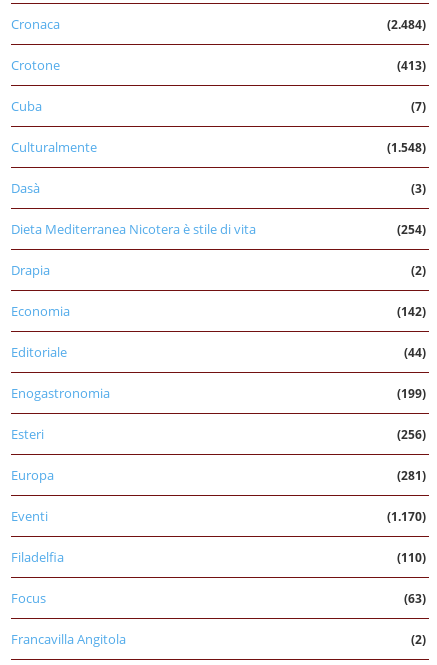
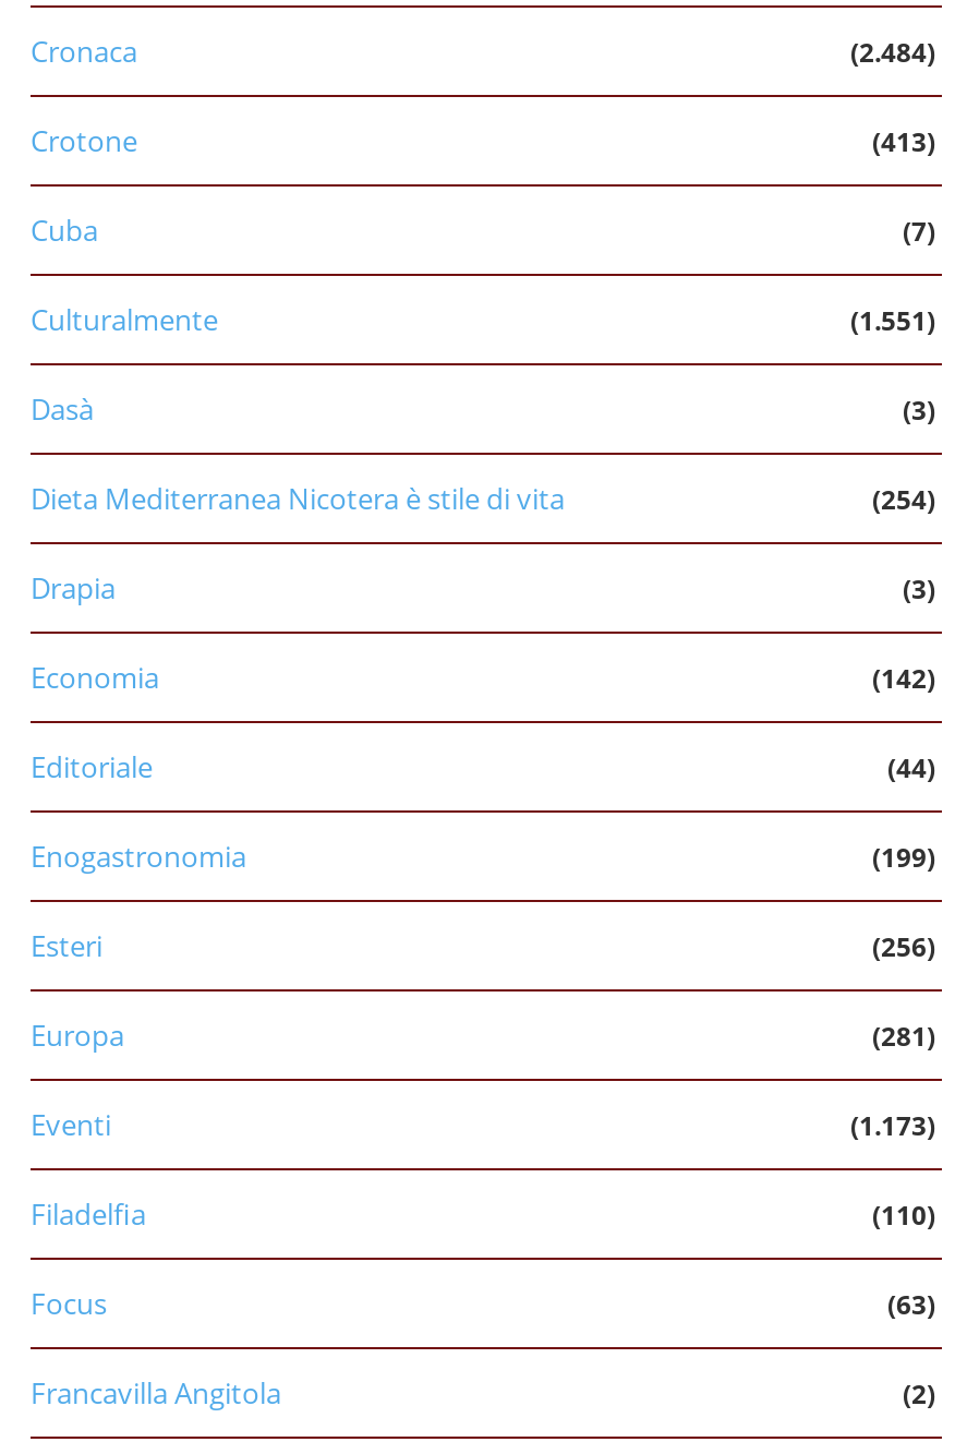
- (1.548)
+ (1.551)

- (2)
+ (3)

- (1.170)
+ (1.173)
